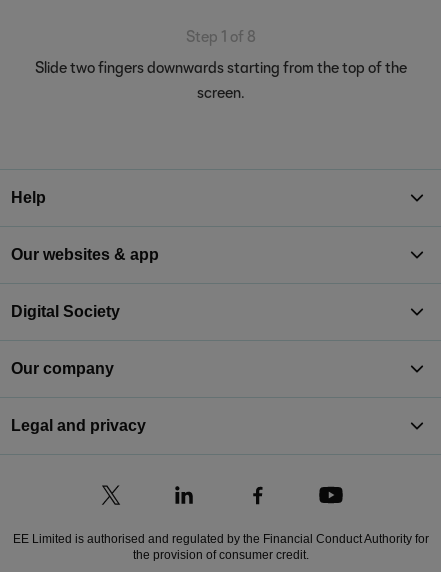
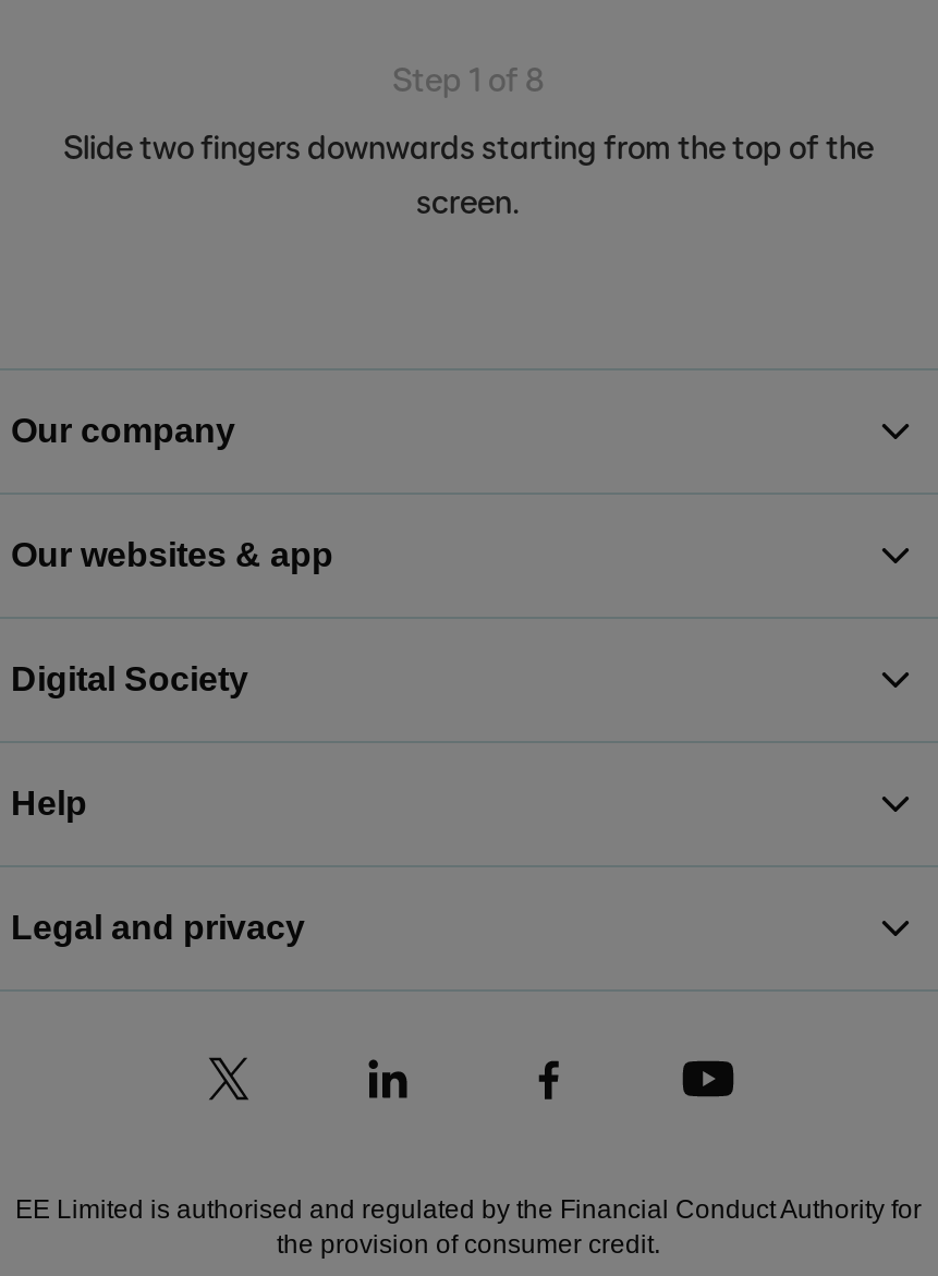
moved down: Help

moved up: Our company
